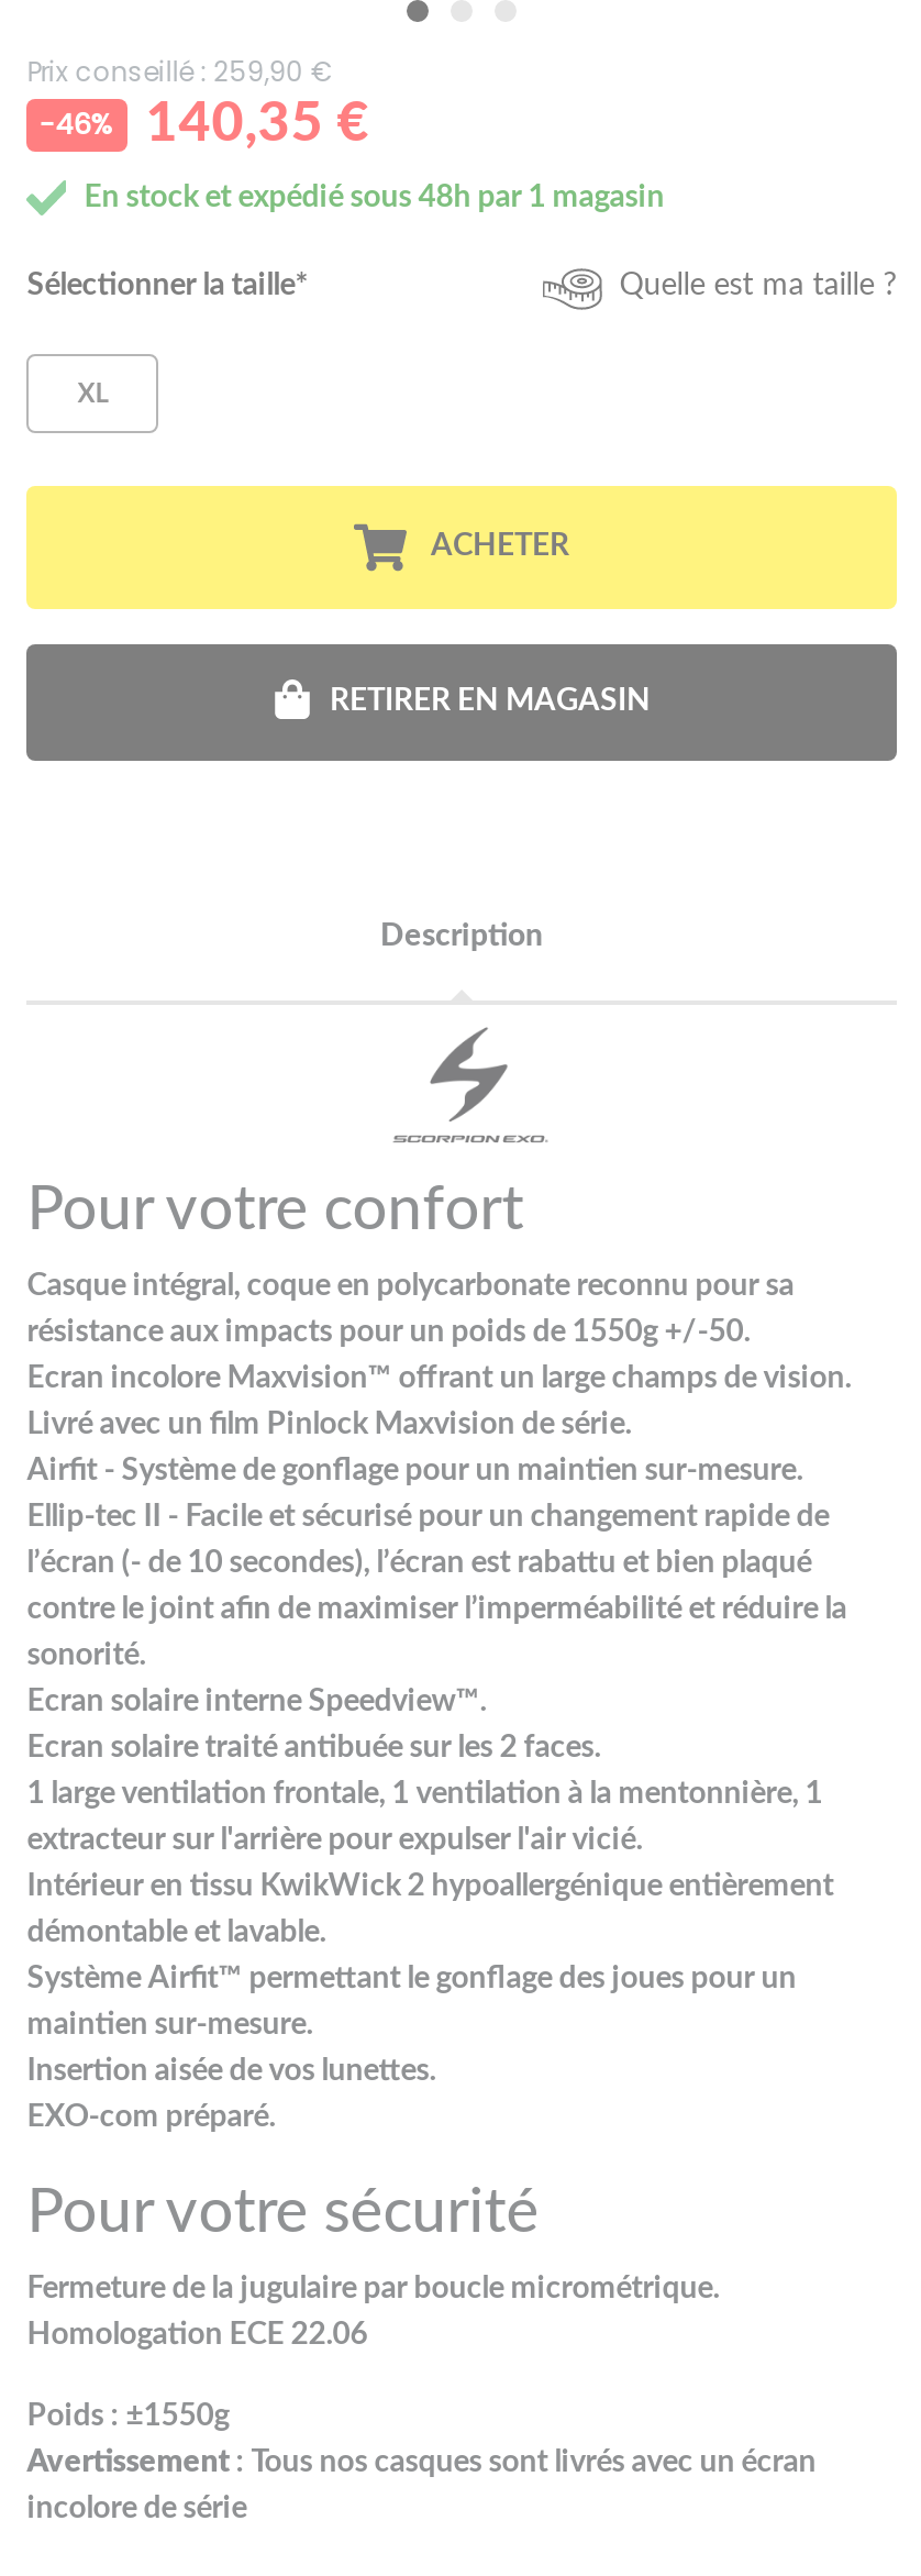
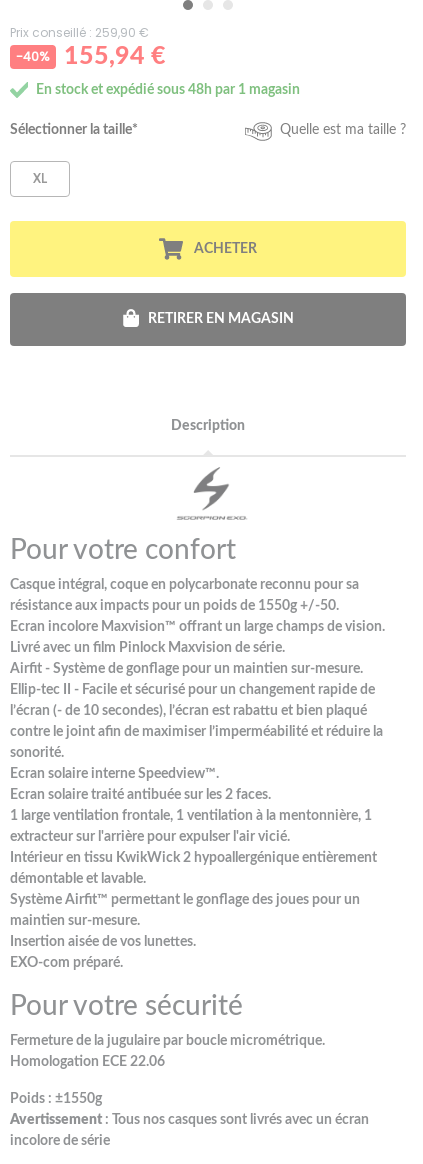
- -46%
+ -40%

- 140,35 €
+ 155,94 €
